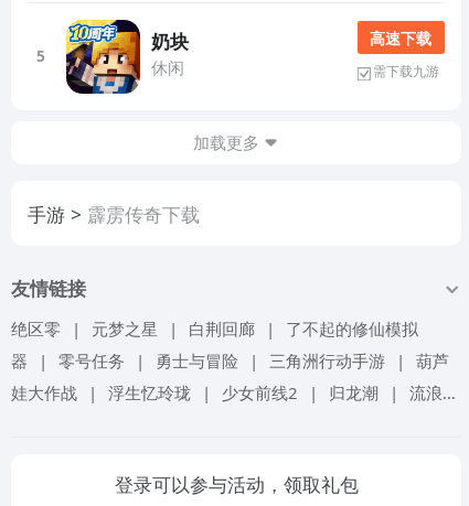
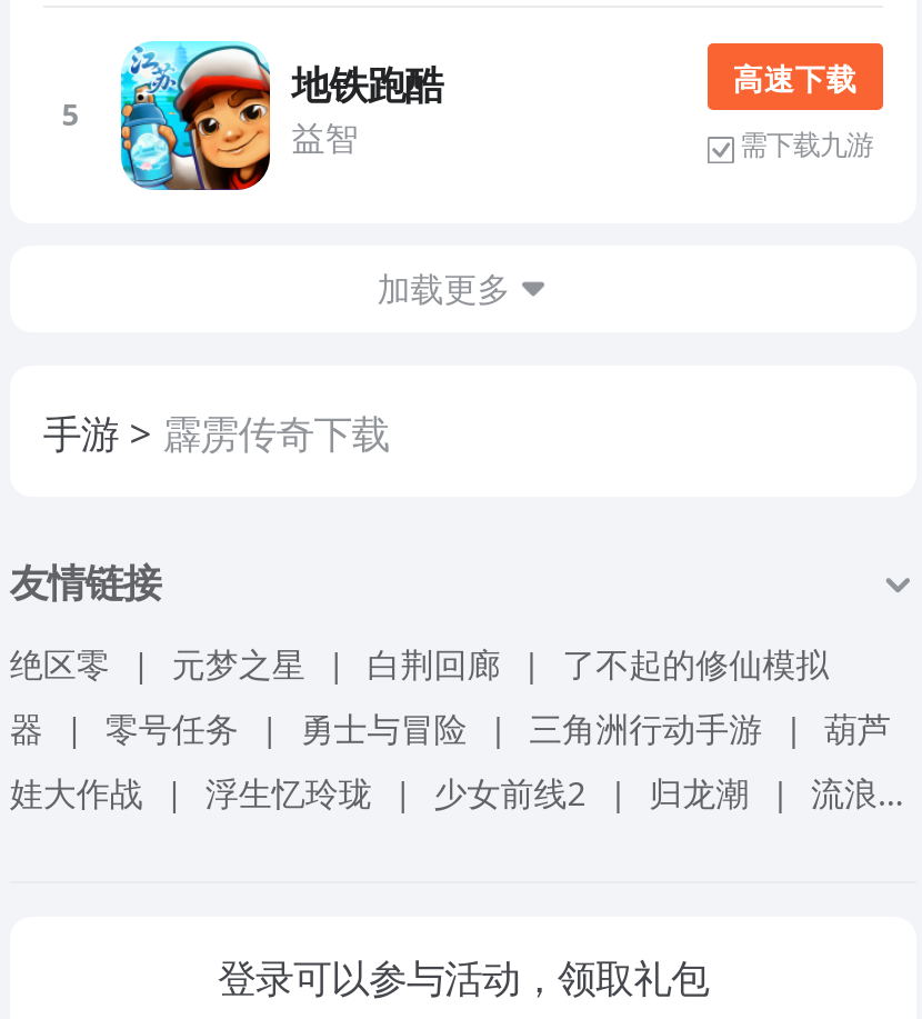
- [image]
- 奶块
- 休闲
+ [image]
+ 地铁跑酷
+ 益智
